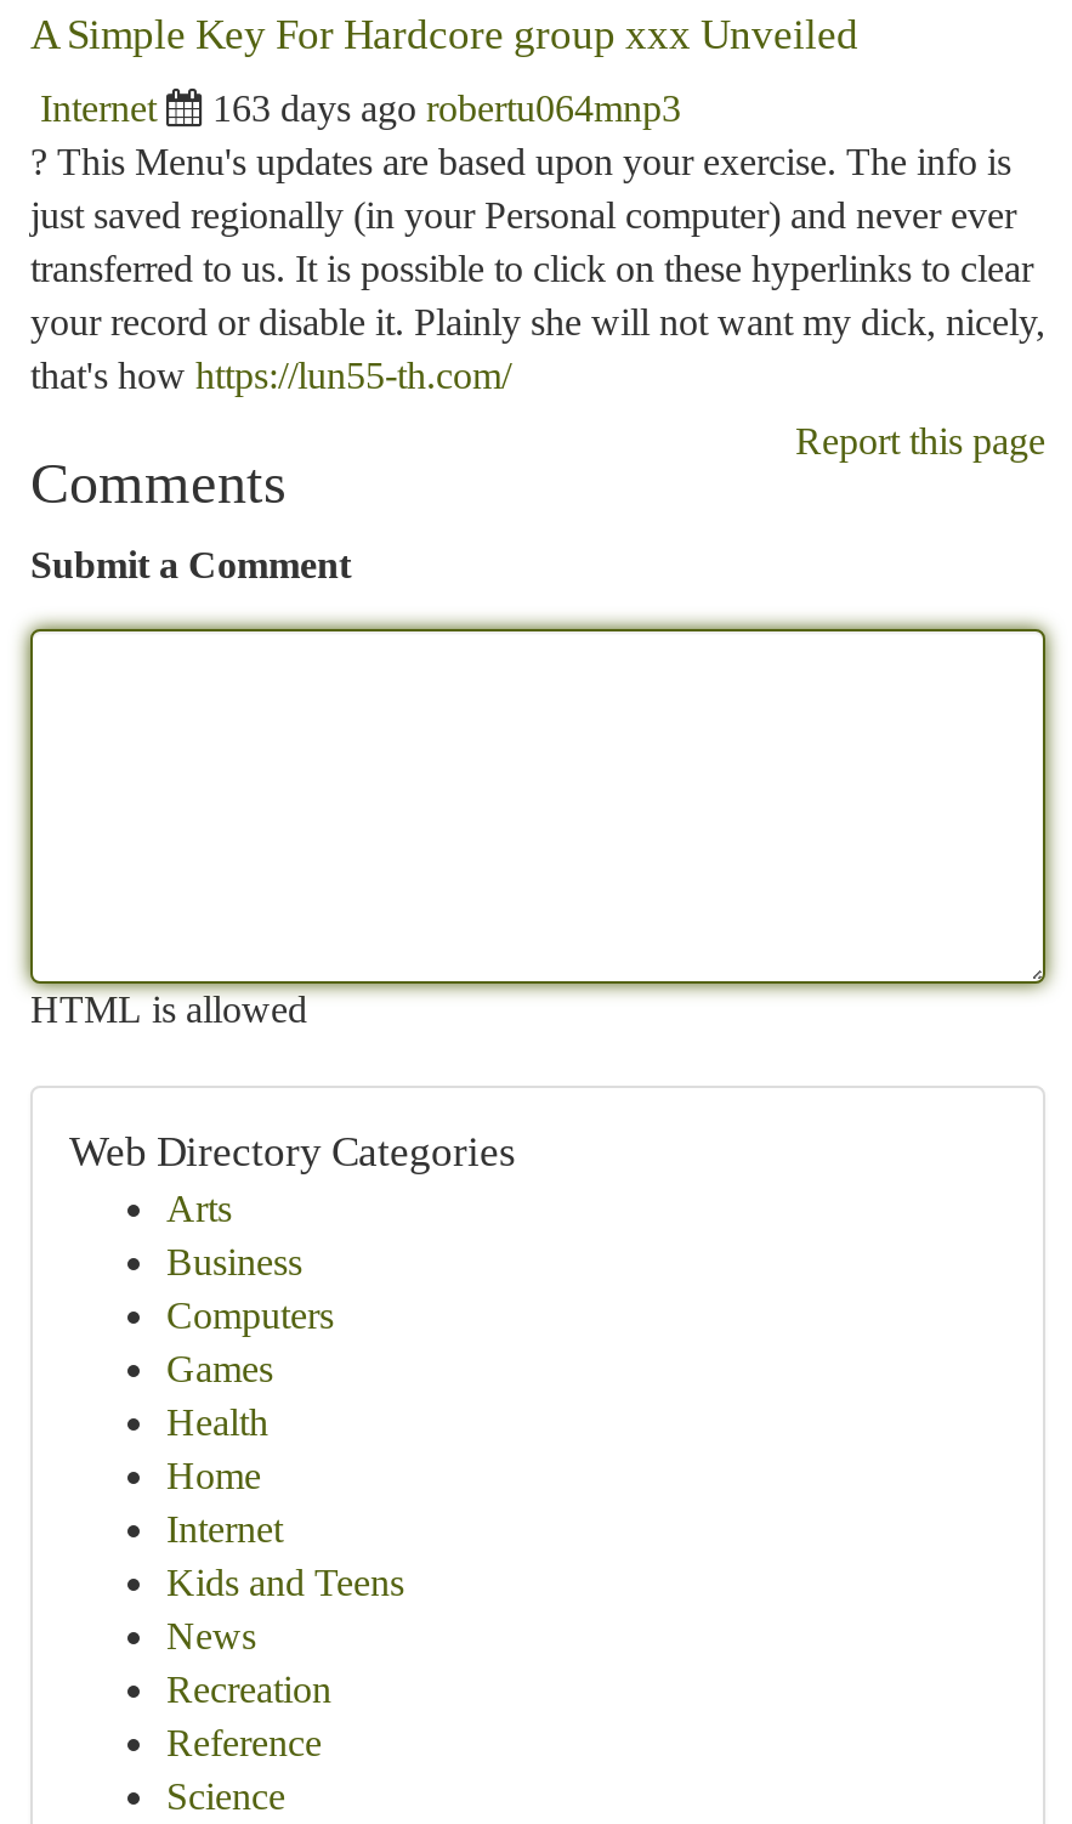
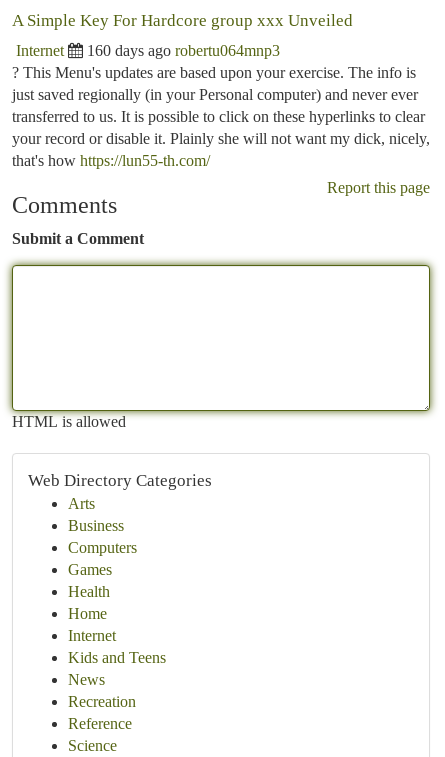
- 163 days ago robertu064mnp3
+ 160 days ago robertu064mnp3
